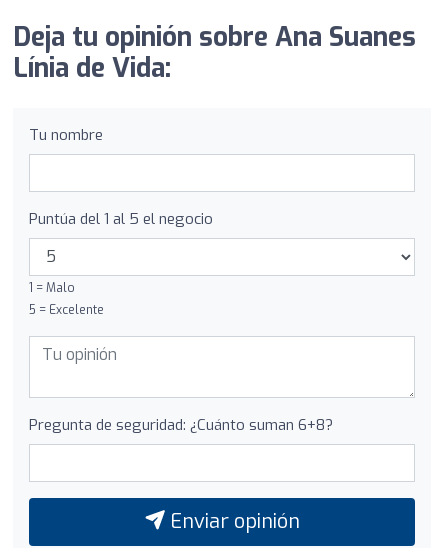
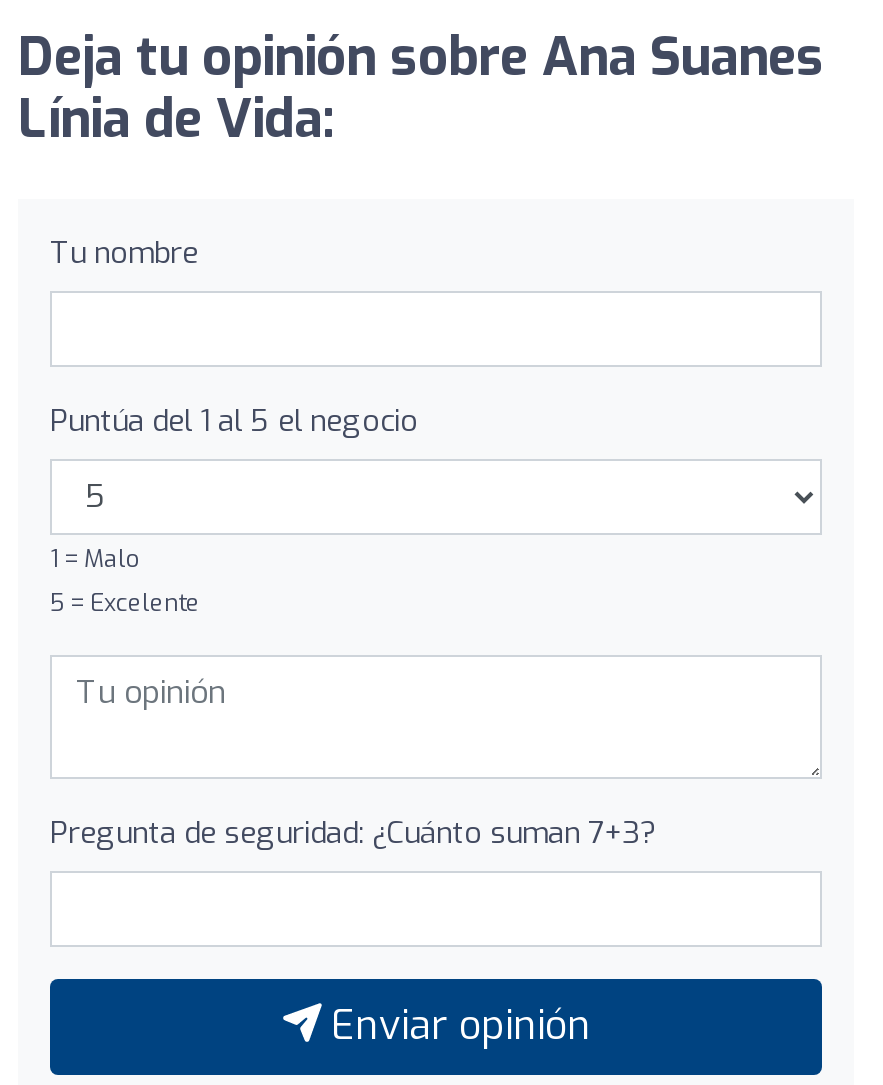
- Pregunta de seguridad: ¿Cuánto suman 6+8?
+ Pregunta de seguridad: ¿Cuánto suman 7+3?
